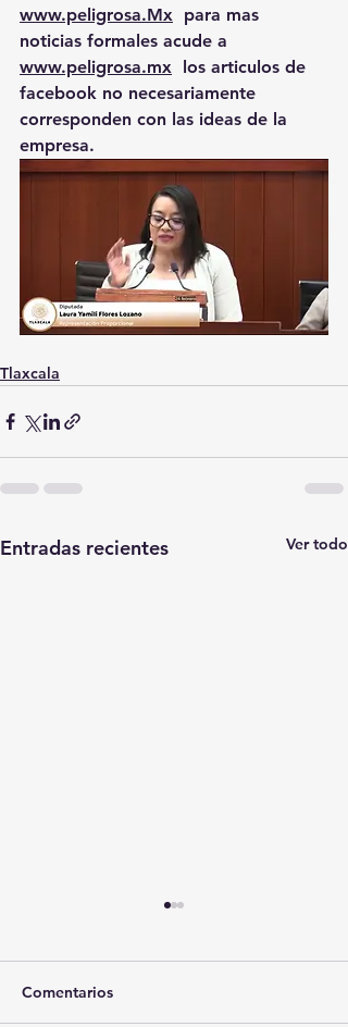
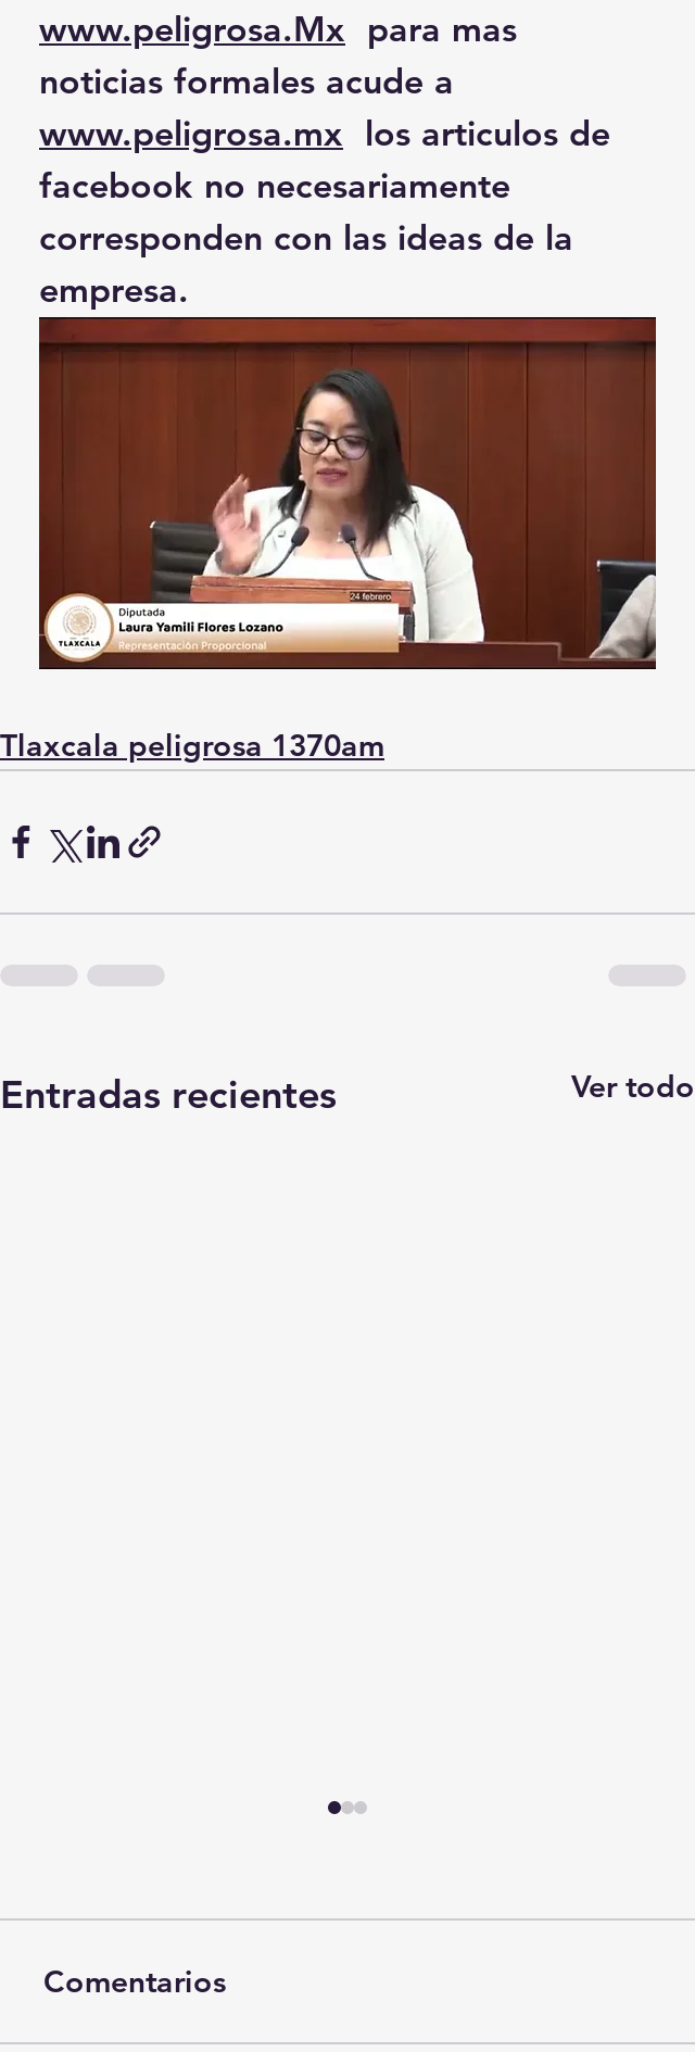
- Tlaxcala
+ Tlaxcala peligrosa 1370am
